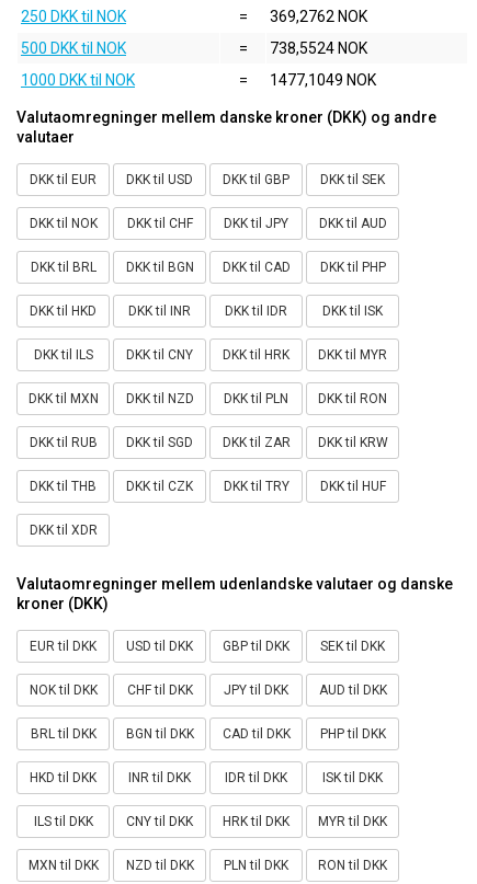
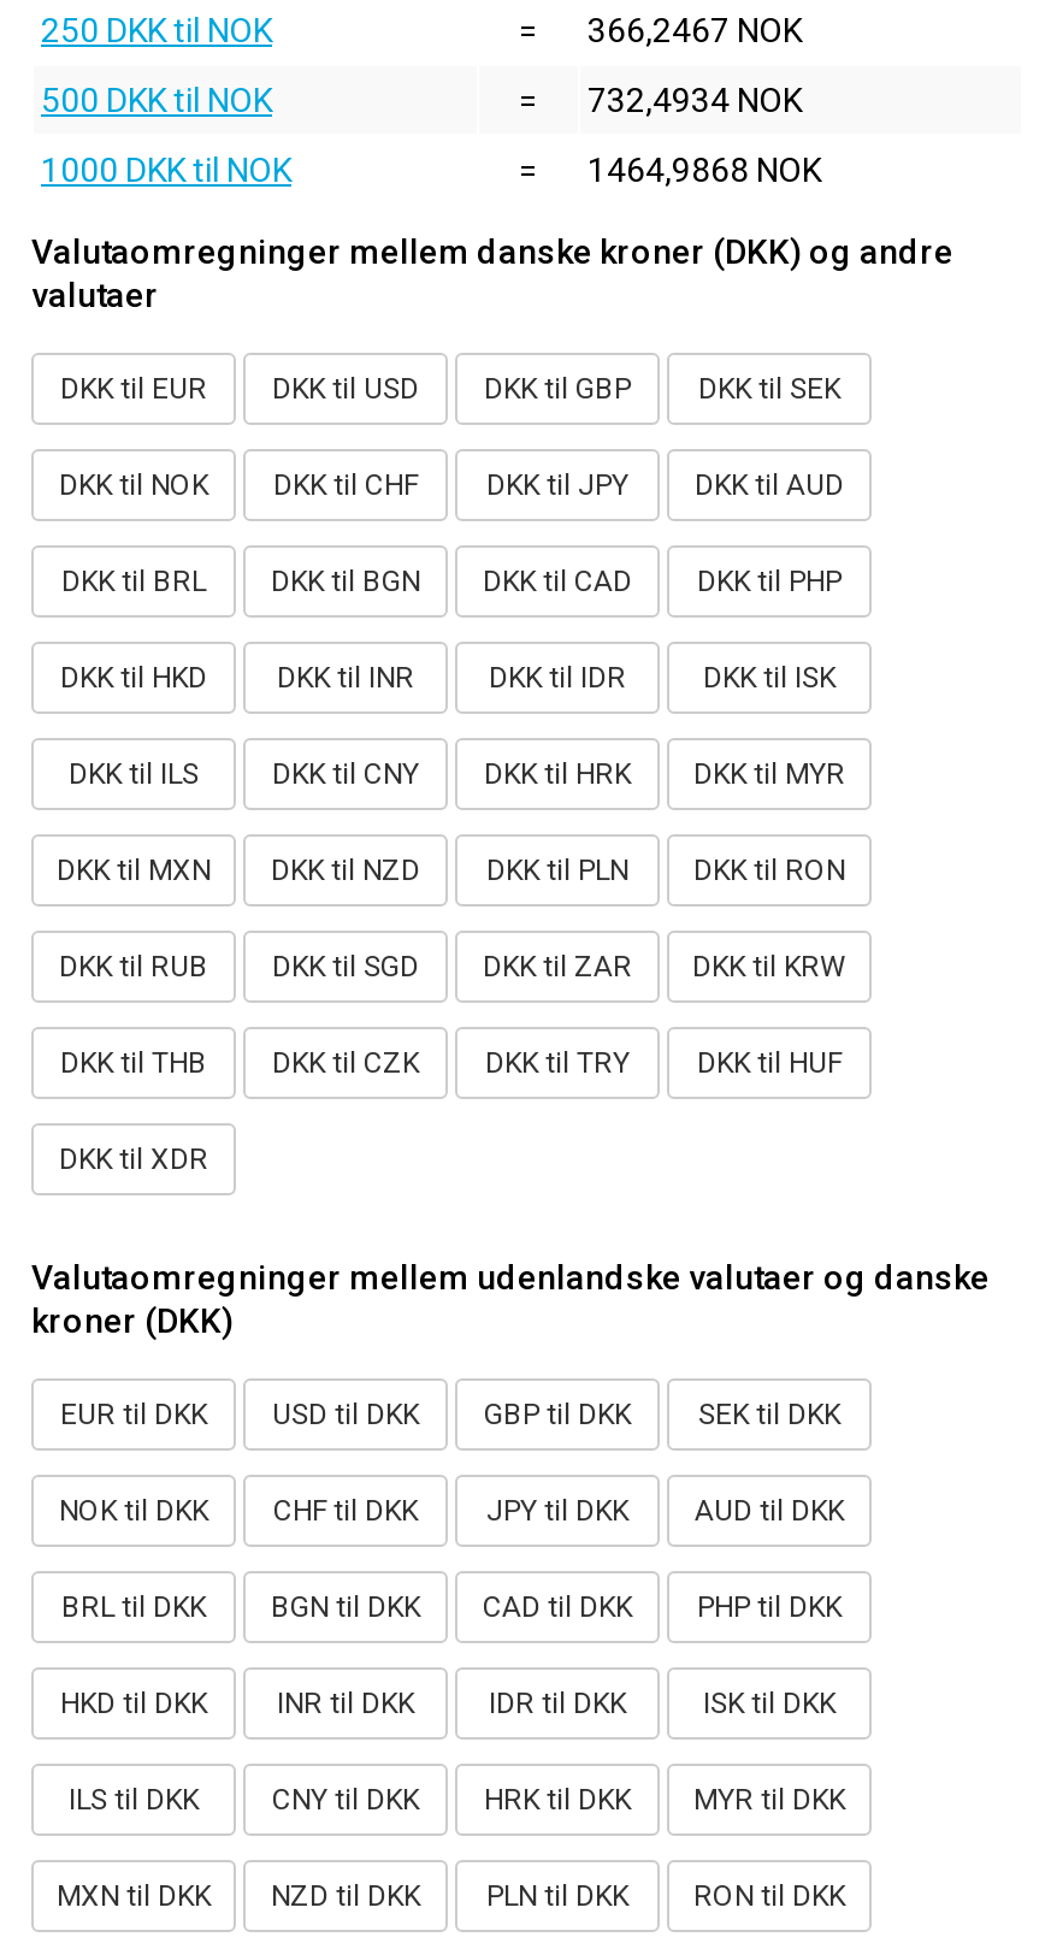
- 369,2762 NOK
+ 366,2467 NOK

- 738,5524 NOK
+ 732,4934 NOK

- 1477,1049 NOK
+ 1464,9868 NOK
